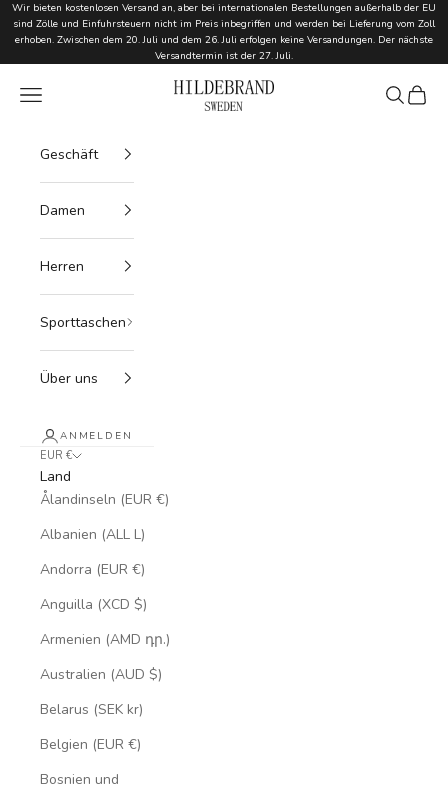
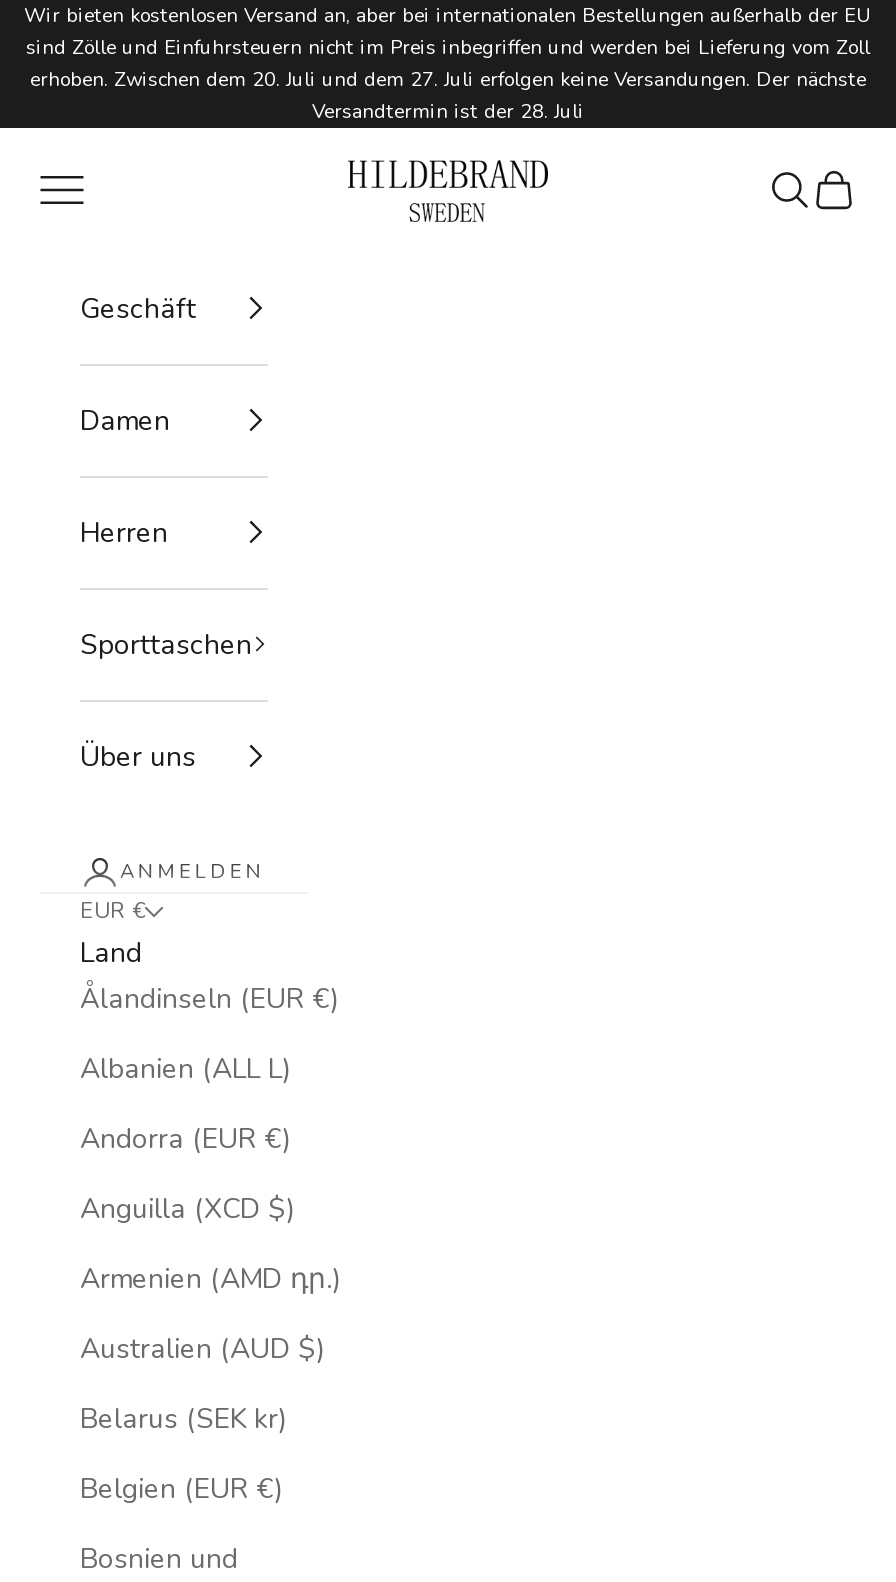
- erhoben. Zwischen dem 20. Juli und dem 26. Juli erfolgen keine Versandungen. Der nächste
+ erhoben. Zwischen dem 20. Juli und dem 27. Juli erfolgen keine Versandungen. Der nächste

- Versandtermin ist der 27. Juli.
+ Versandtermin ist der 28. Juli
